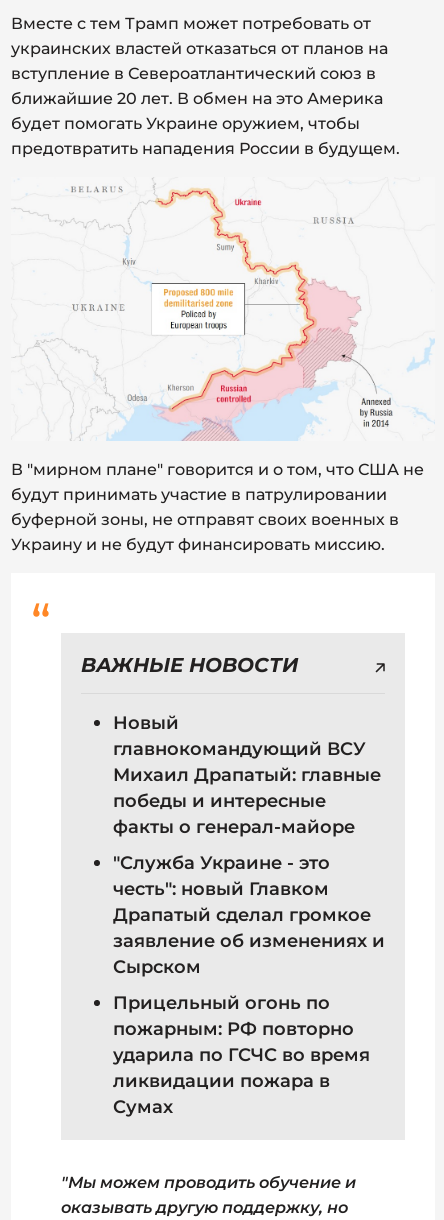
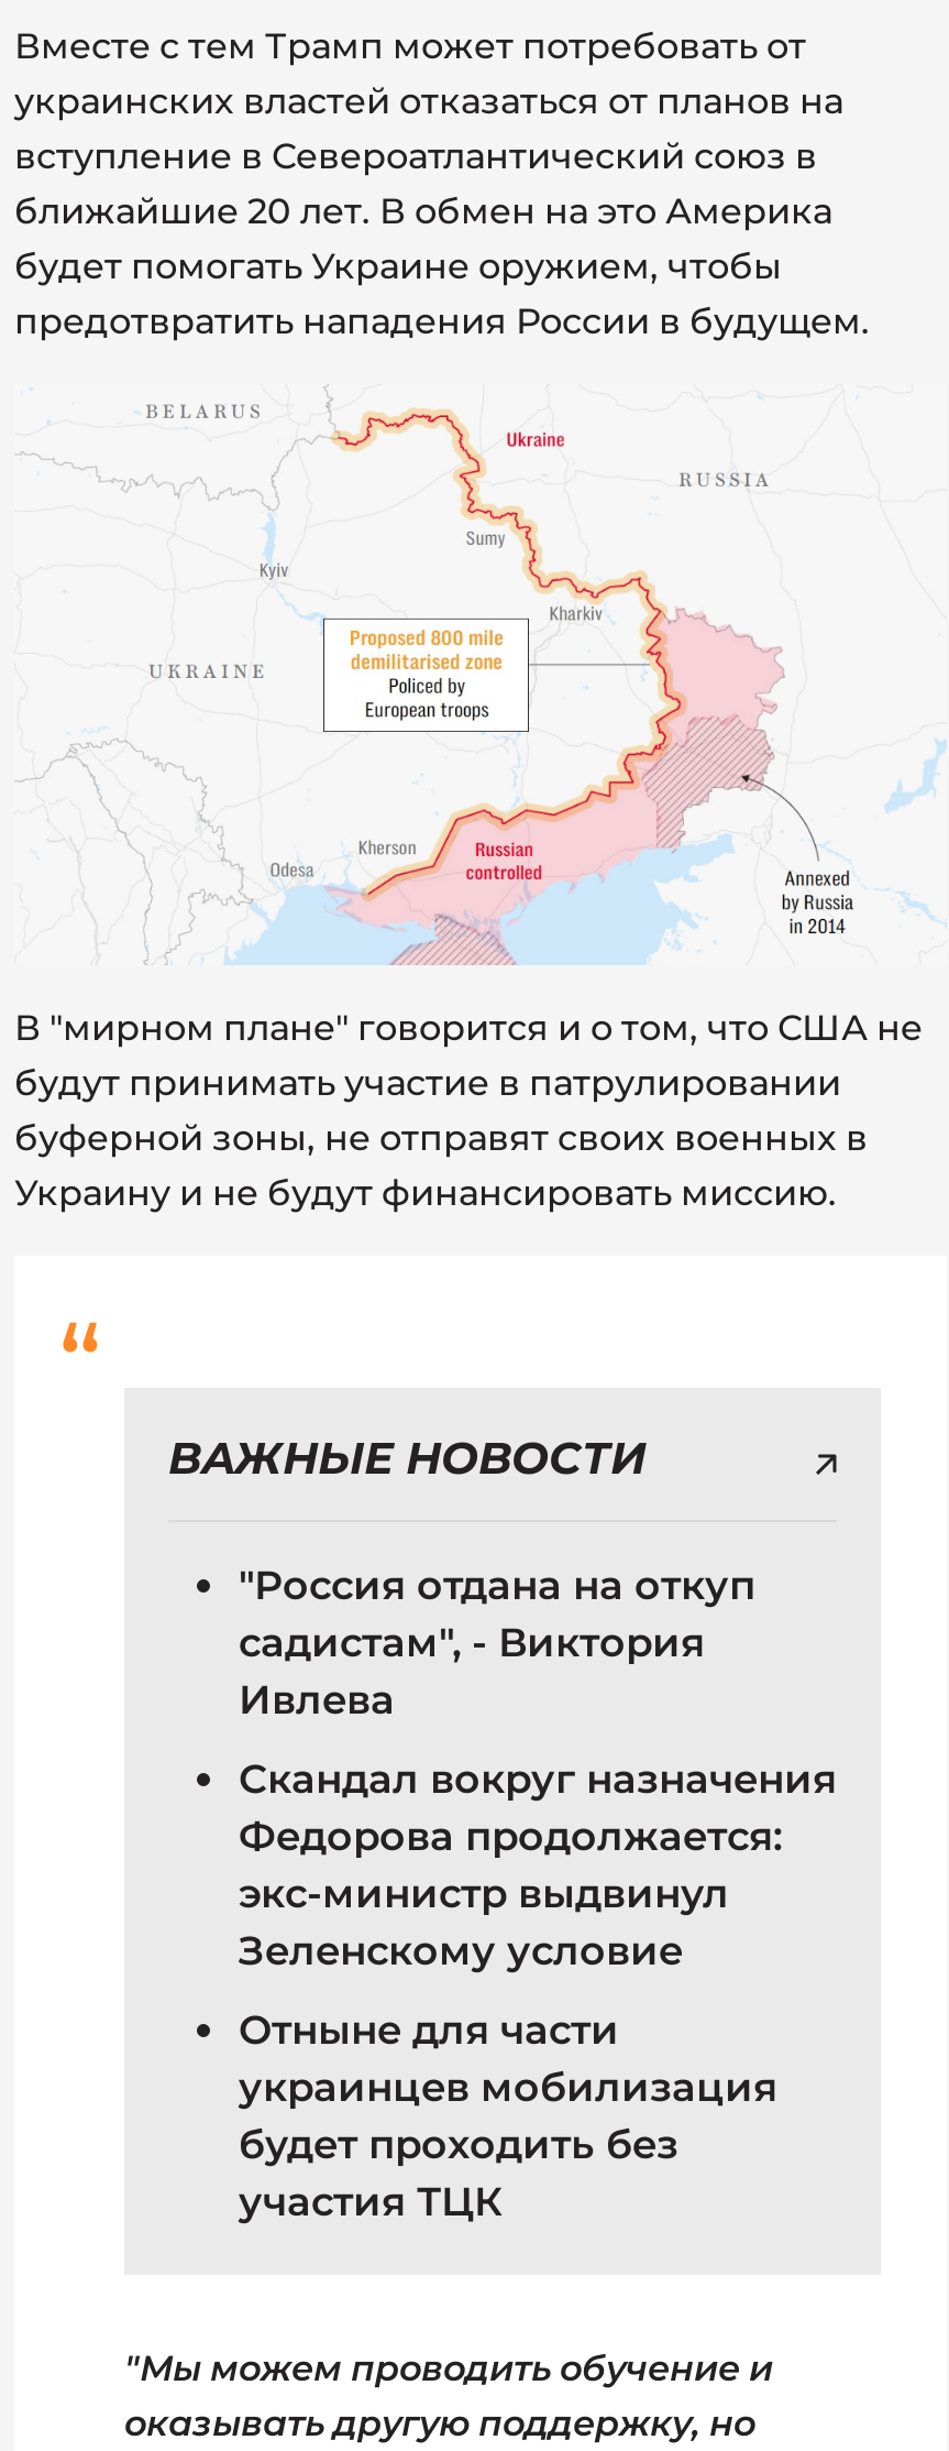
- Новый
- главнокомандующий ВСУ
- Михаил Драпатый: главные
- победы и интересные
- факты о генерал-майоре
+ "Россия отдана на откуп
+ садистам", - Виктория
+ Ивлева

- "Служба Украине - это
- честь": новый Главком
- Драпатый сделал громкое
- заявление об изменениях и
- Сырском
+ Скандал вокруг назначения
+ Федорова продолжается:
+ экс-министр выдвинул
+ Зеленскому условие

- Прицельный огонь по
- пожарным: РФ повторно
- ударила по ГСЧС во время
- ликвидации пожара в
- Сумах
+ Отныне для части
+ украинцев мобилизация
+ будет проходить без
+ участия ТЦК
